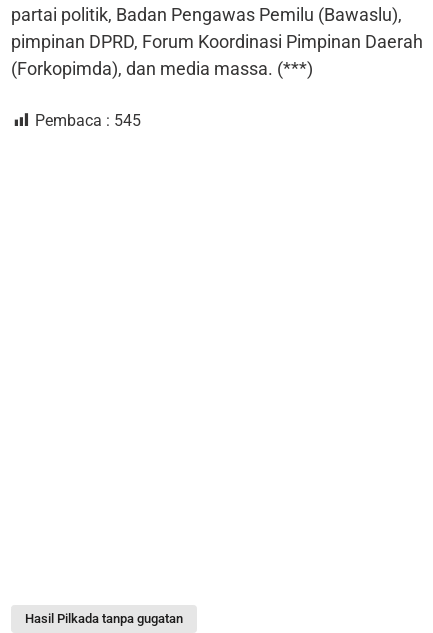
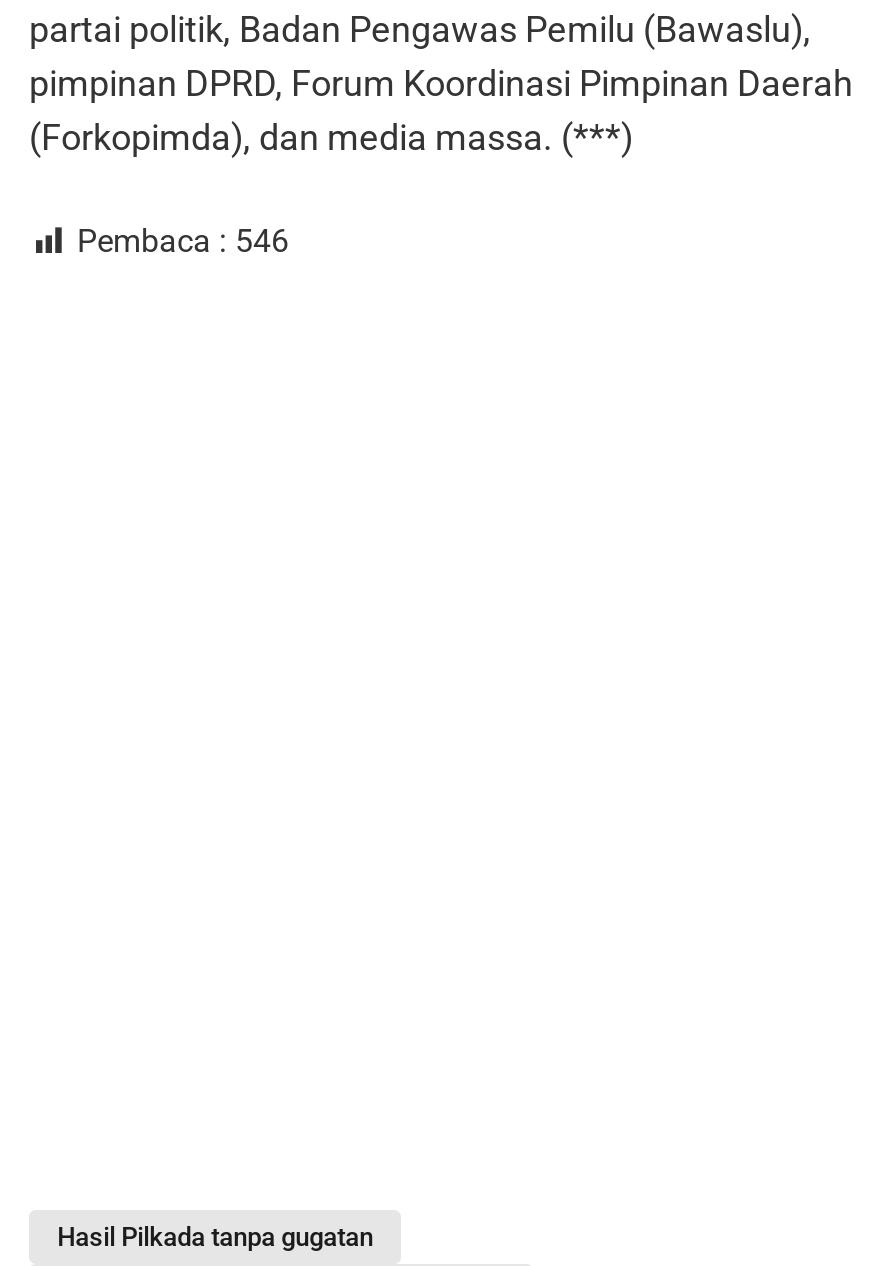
- Pembaca : 545
+ Pembaca : 546
